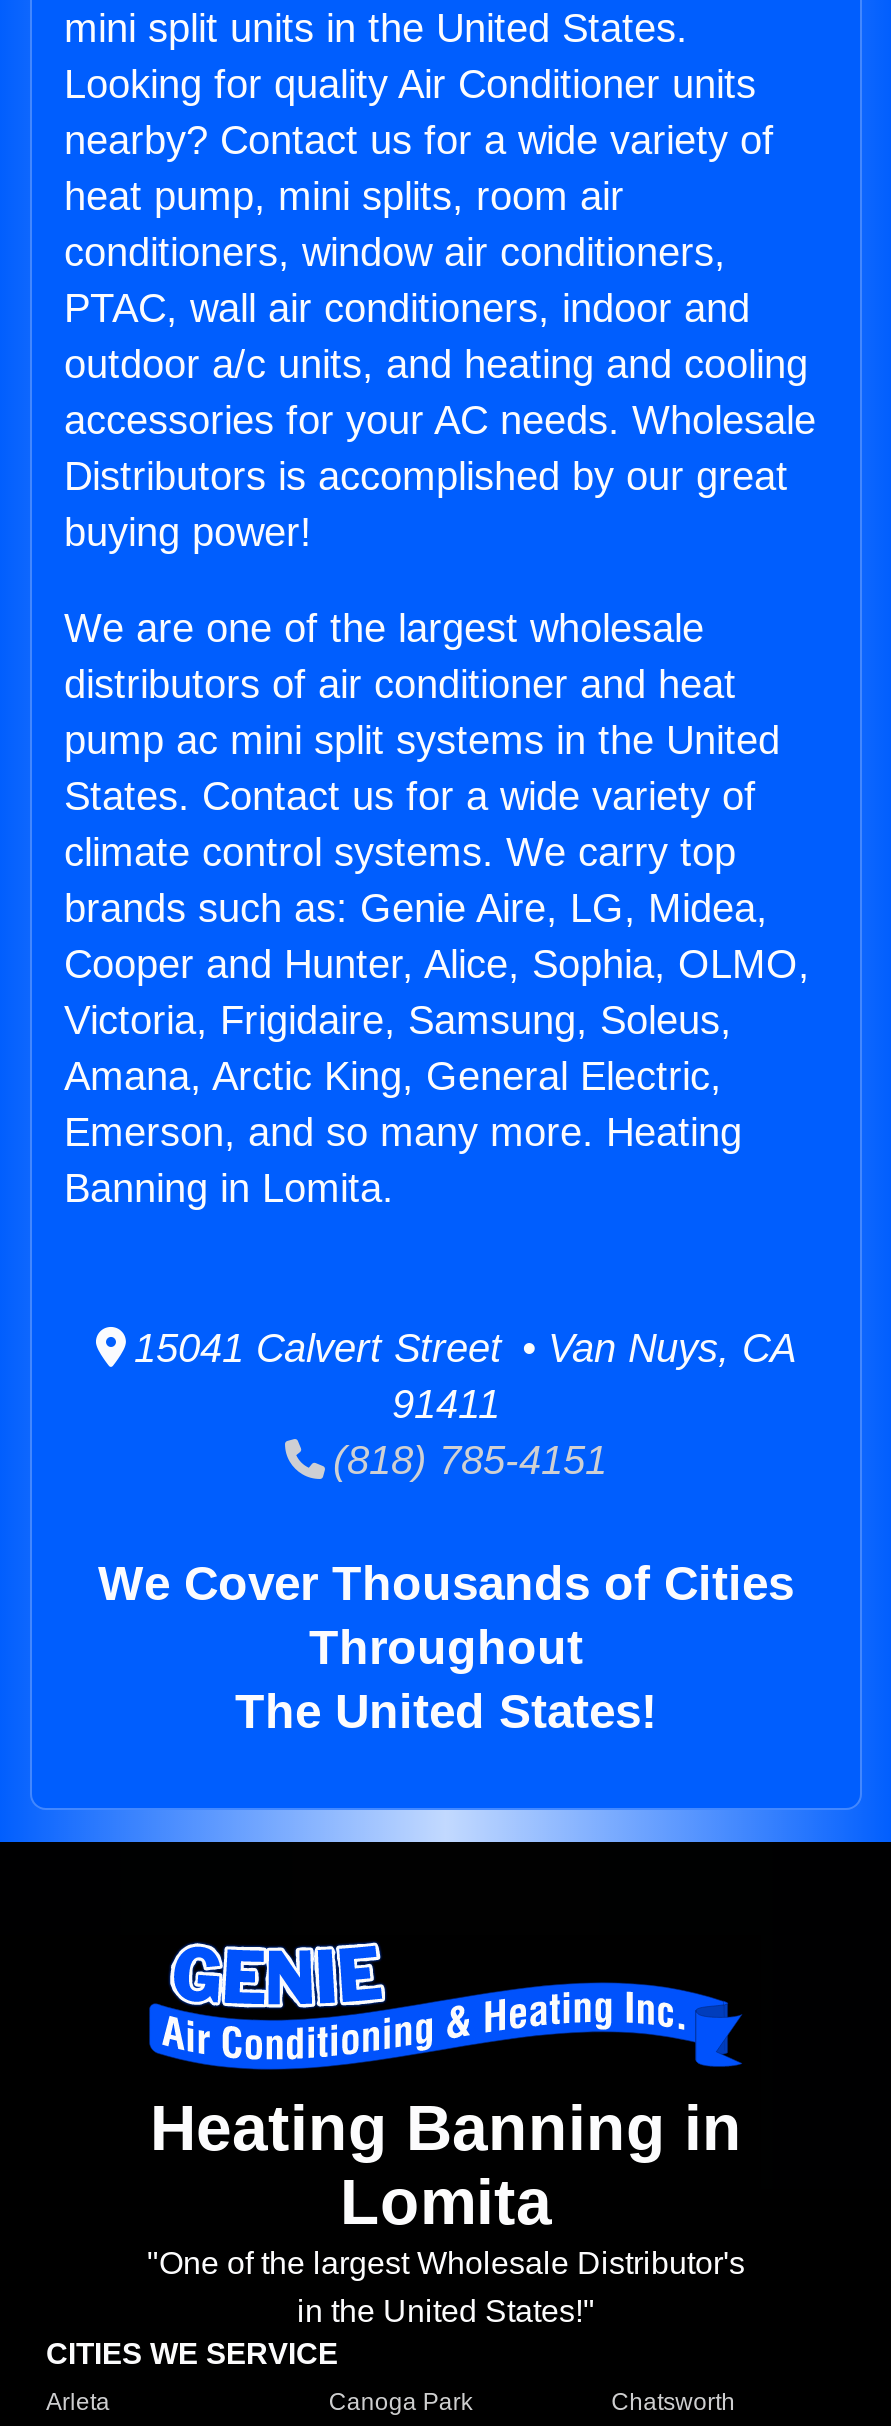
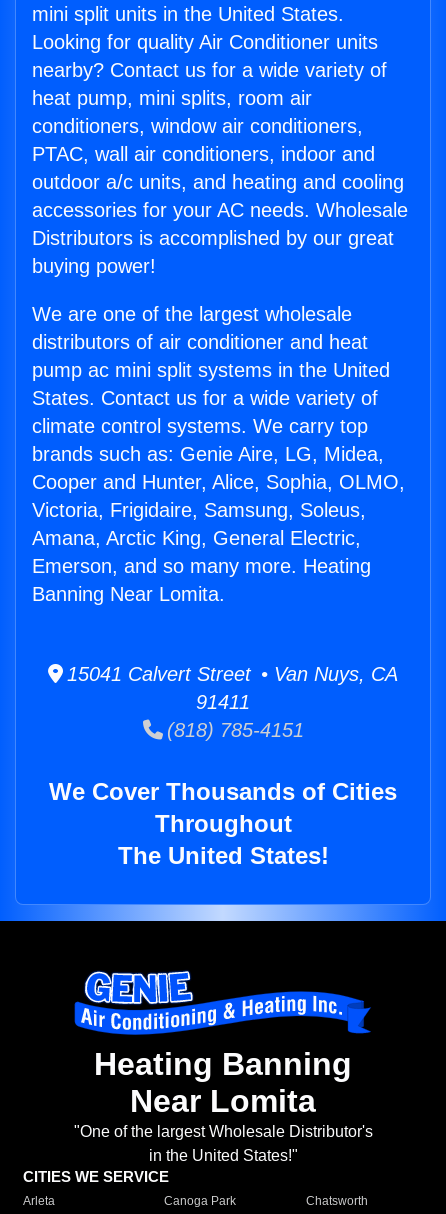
- Banning in Lomita.
+ Banning Near Lomita.

- Heating Banning in
- Lomita
+ Heating Banning
+ Near Lomita
